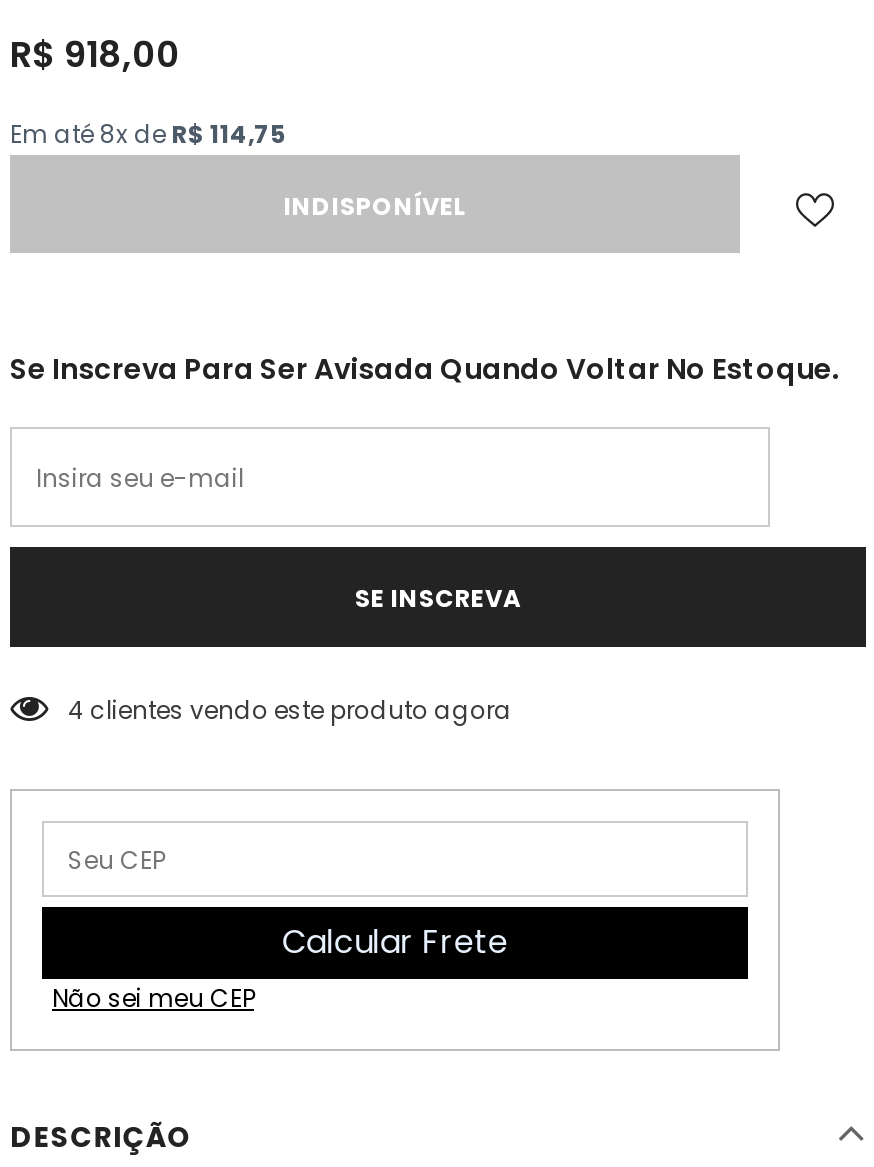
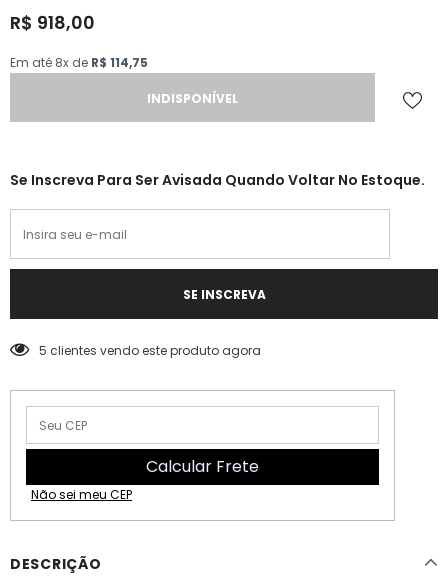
- 4 clientes vendo este produto agora
+ 5 clientes vendo este produto agora
